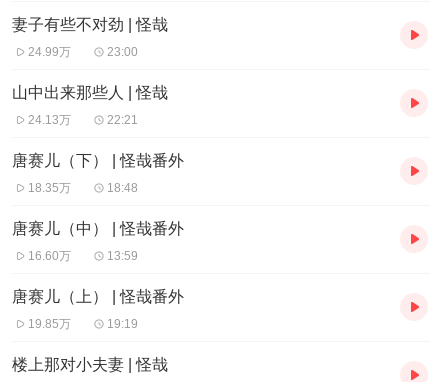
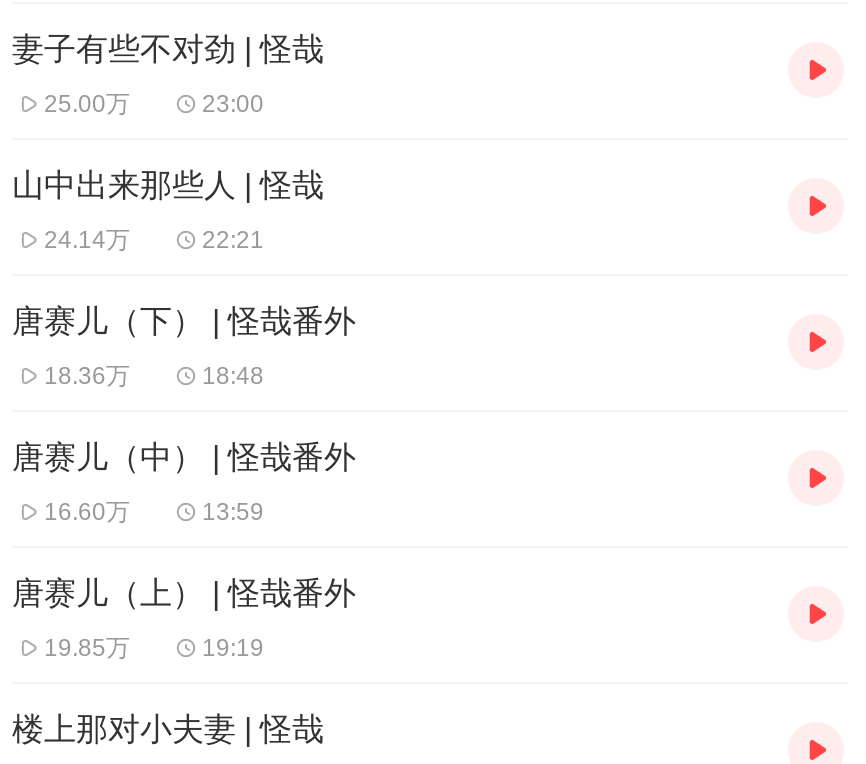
- 24.99万
+ 25.00万

- 24.13万
+ 24.14万

- 18.35万
+ 18.36万
